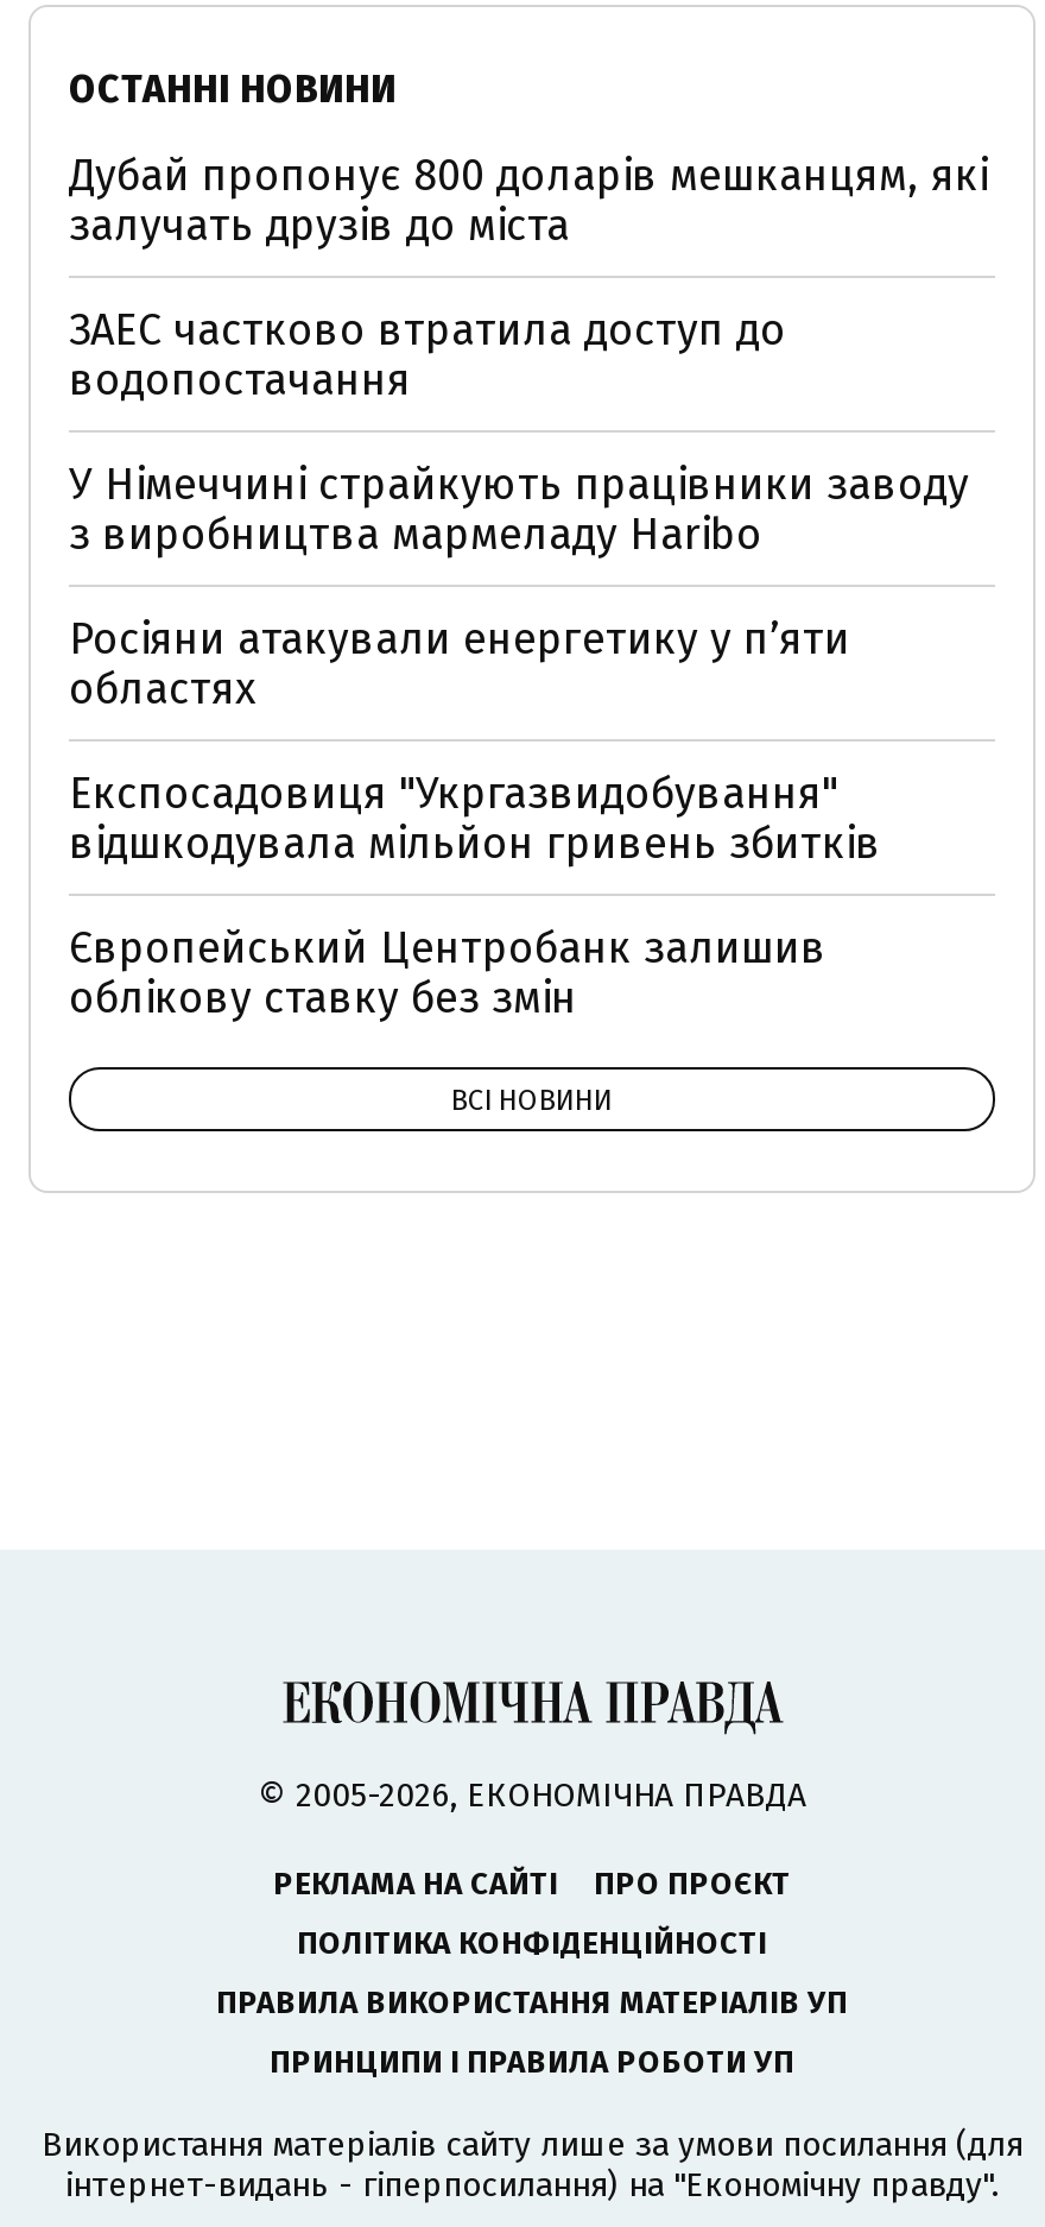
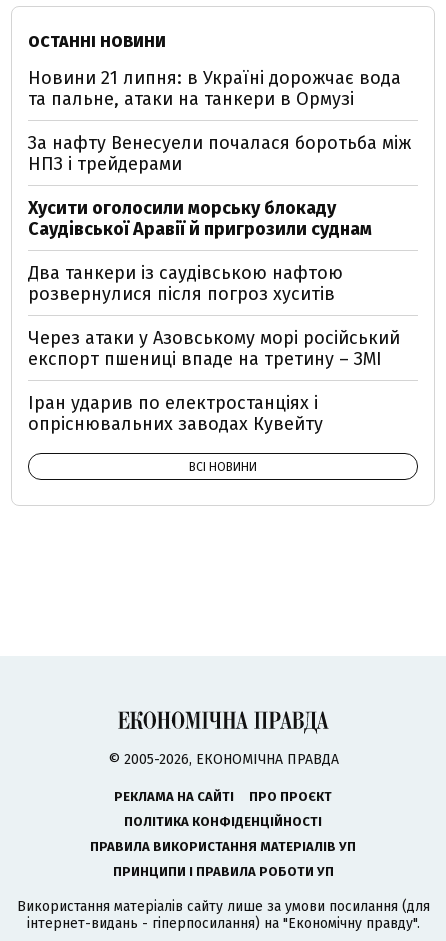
- Дубай пропонує 800 доларів мешканцям, які
- залучать друзів до міста
+ Новини 21 липня: в Україні дорожчає вода
+ та пальне, атаки на танкери в Ормузі

- ЗАЕС частково втратила доступ до
- водопостачання
+ За нафту Венесуели почалася боротьба між
+ НПЗ і трейдерами

- У Німеччині страйкують працівники заводу
- з виробництва мармеладу Haribo
+ Хусити оголосили морську блокаду
+ Саудівської Аравії й пригрозили суднам

- Росіяни атакували енергетику у пʼяти
- областях
+ Два танкери із саудівською нафтою
+ розвернулися після погроз хуситів

- Експосадовиця "Укргазвидобування"
- відшкодувала мільйон гривень збитків
+ Через атаки у Азовському морі російський
+ експорт пшениці впаде на третину – ЗМІ

- Європейський Центробанк залишив
- облікову ставку без змін
+ Іран ударив по електростанціях і
+ опріснювальних заводах Кувейту
